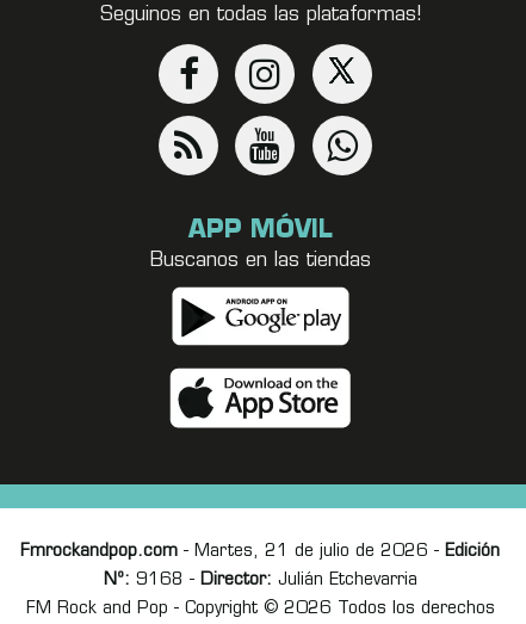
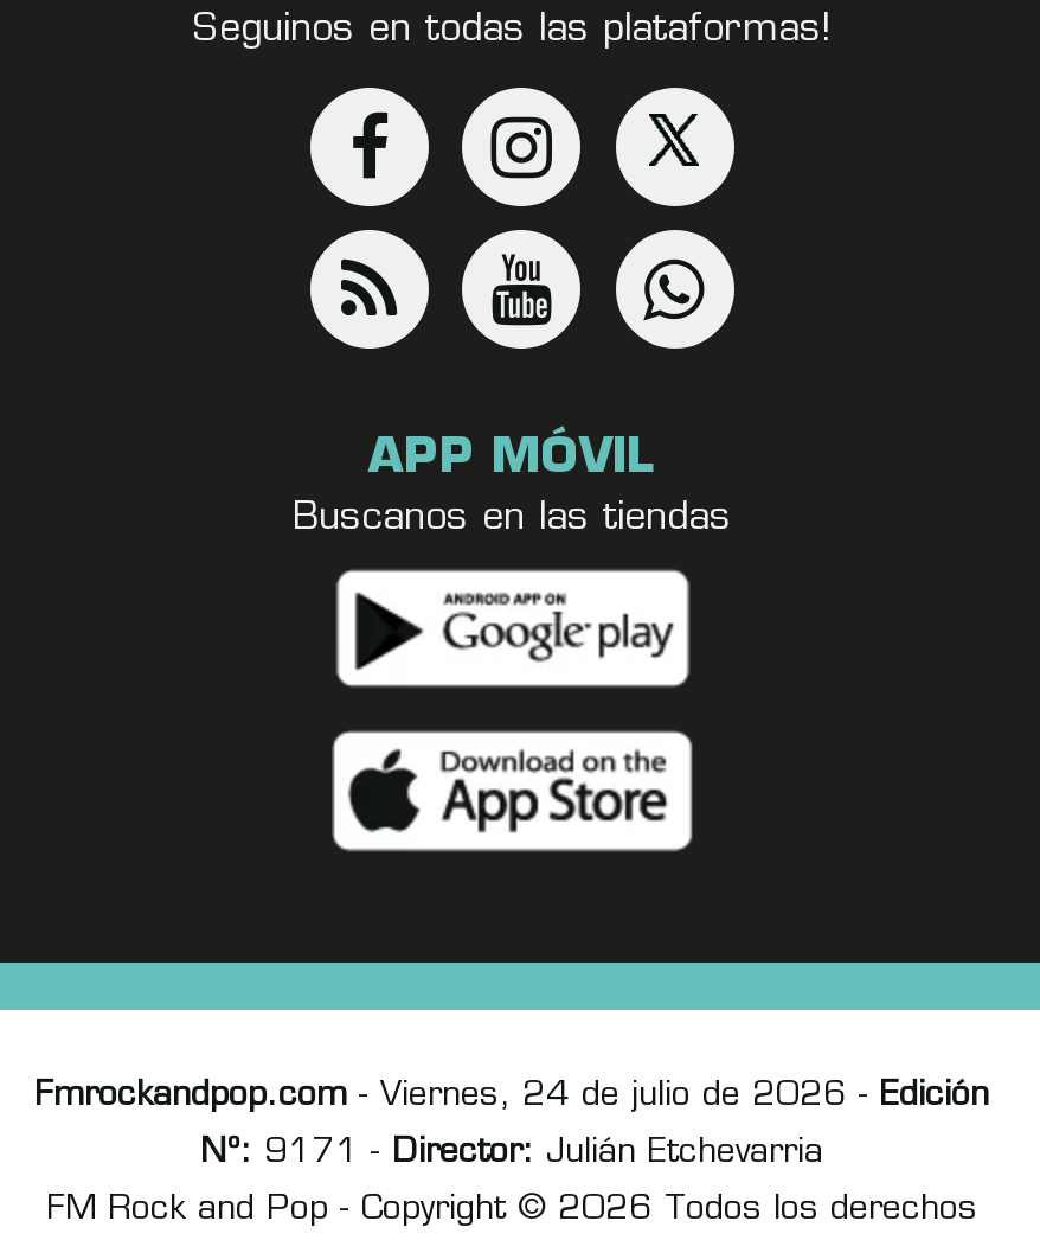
- Fmrockandpop.com - Martes, 21 de julio de 2026 - Edición
+ Fmrockandpop.com - Viernes, 24 de julio de 2026 - Edición

- Nº: 9168 - Director: Julián Etchevarria
+ Nº: 9171 - Director: Julián Etchevarria
